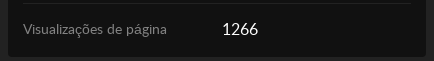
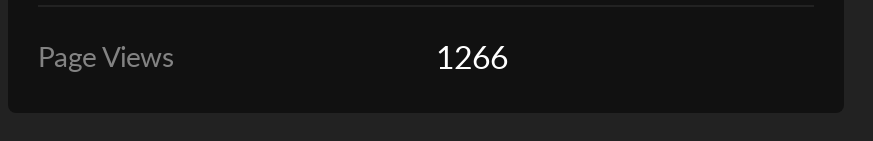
- Visualizações de página
+ Page Views
